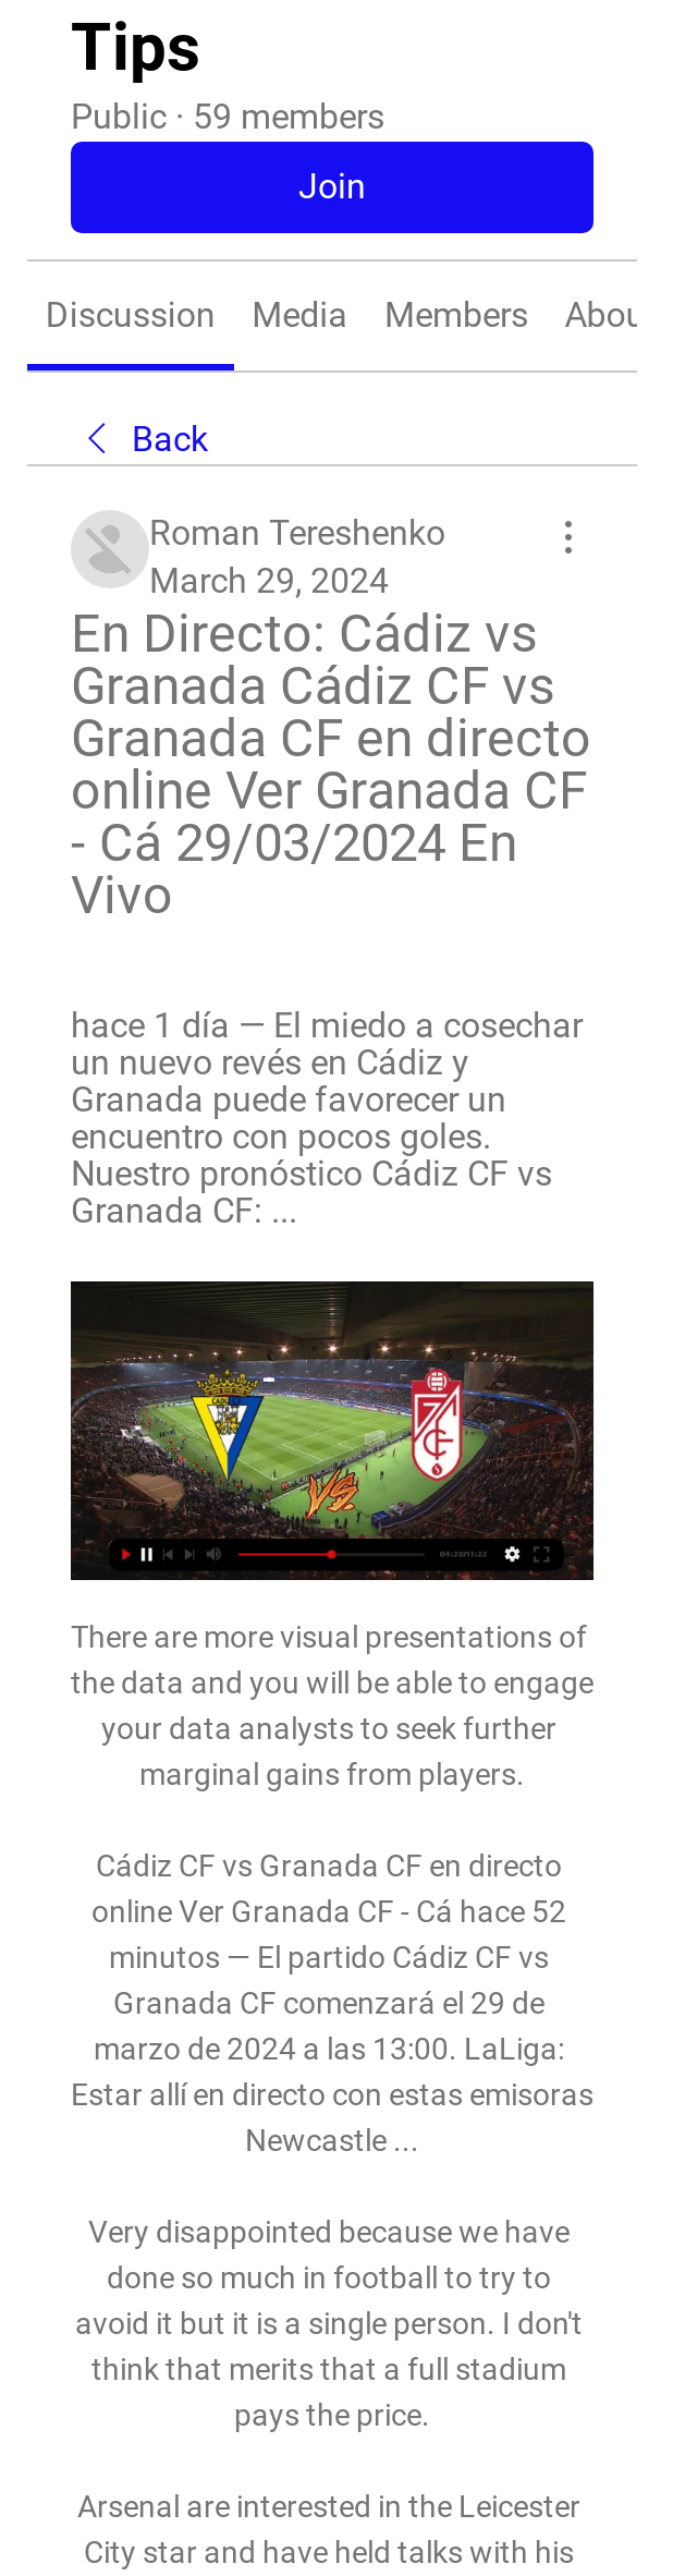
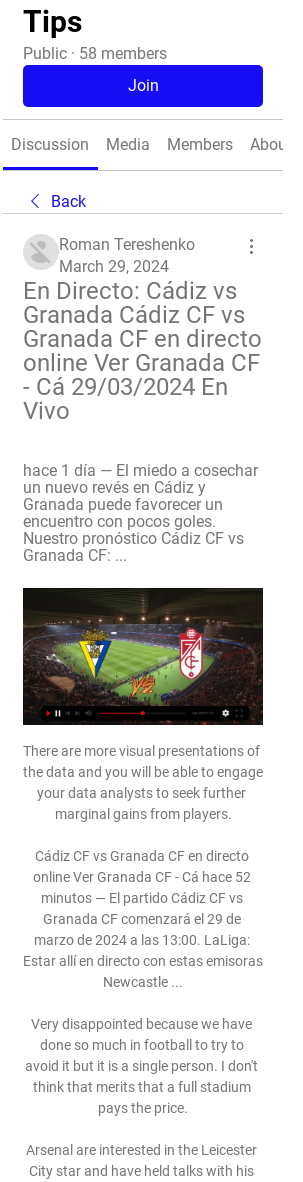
- Public · 59 members
+ Public · 58 members
